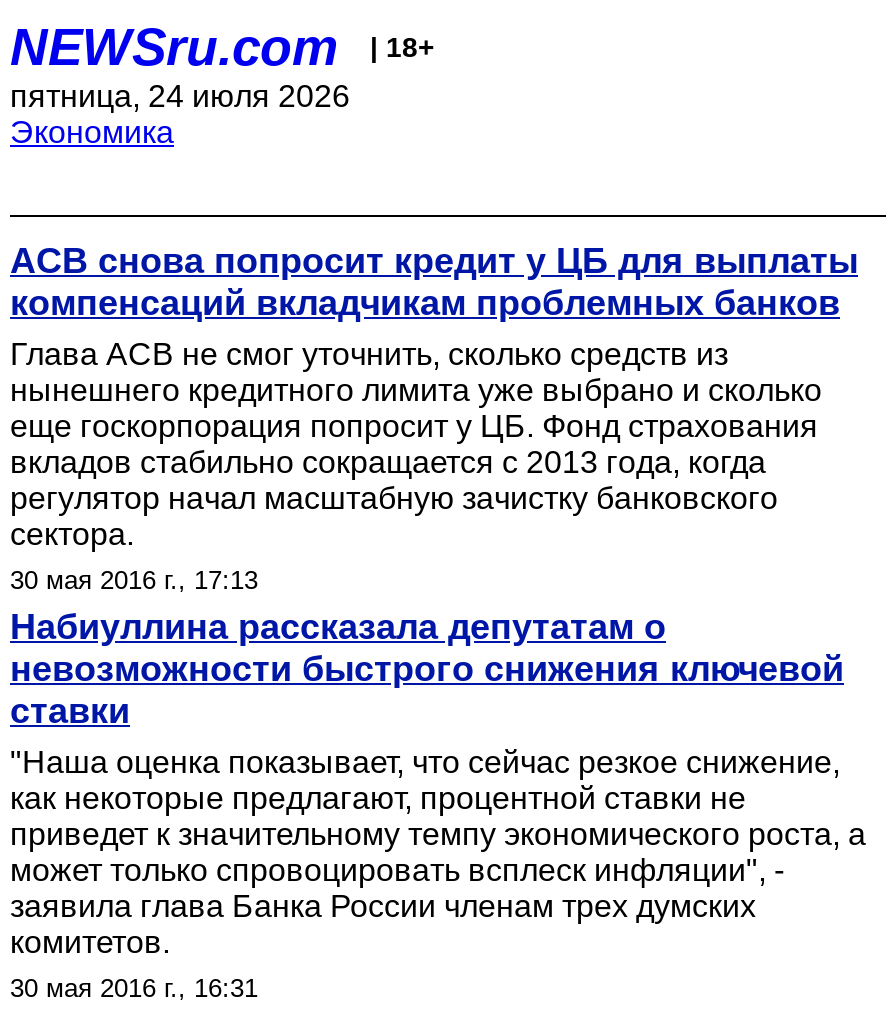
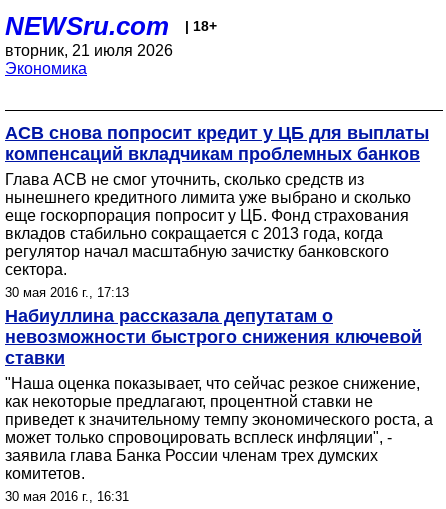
- пятница, 24 июля 2026
+ вторник, 21 июля 2026
